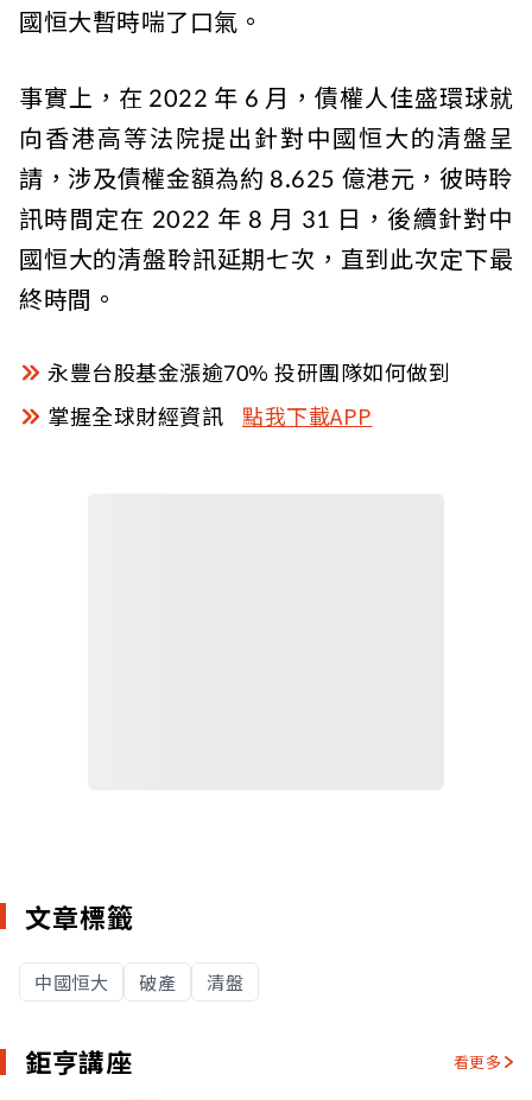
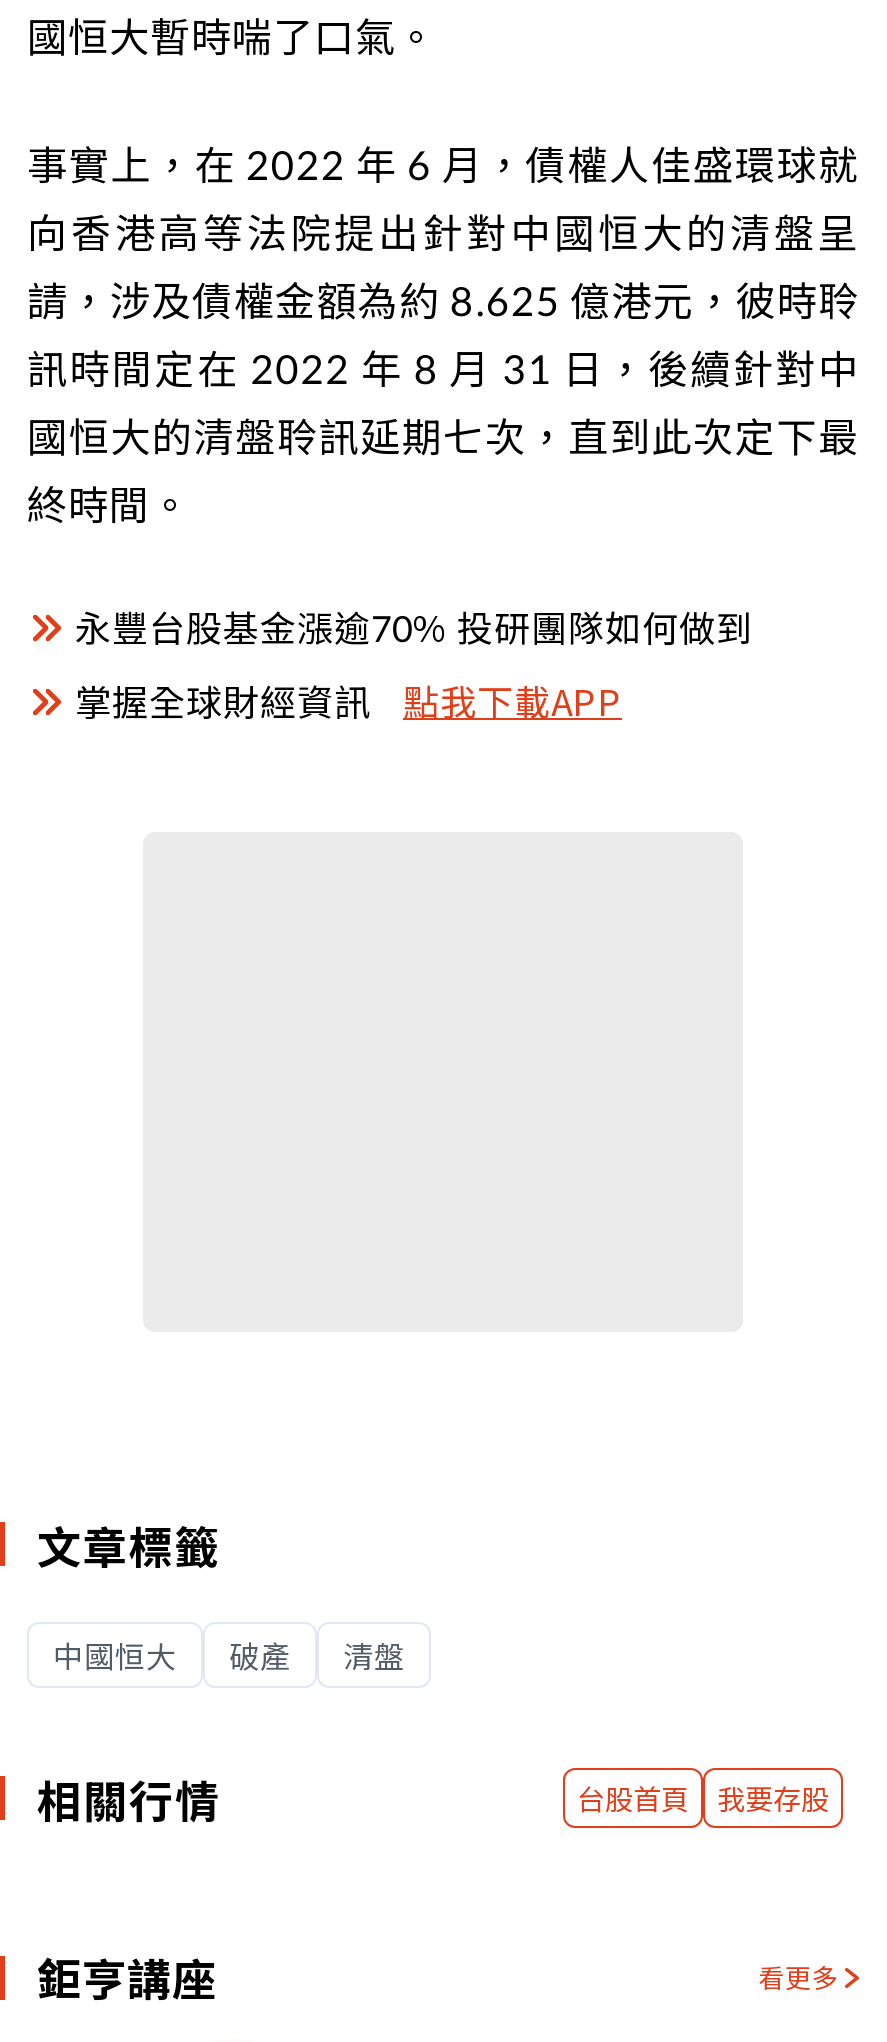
+ 相關行情
+ 台股首頁
+ 我要存股
